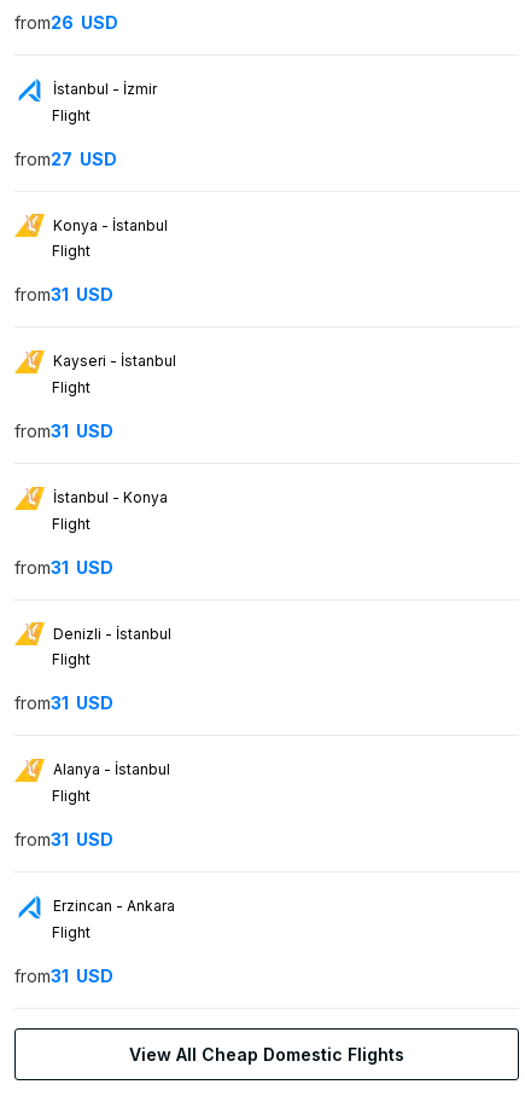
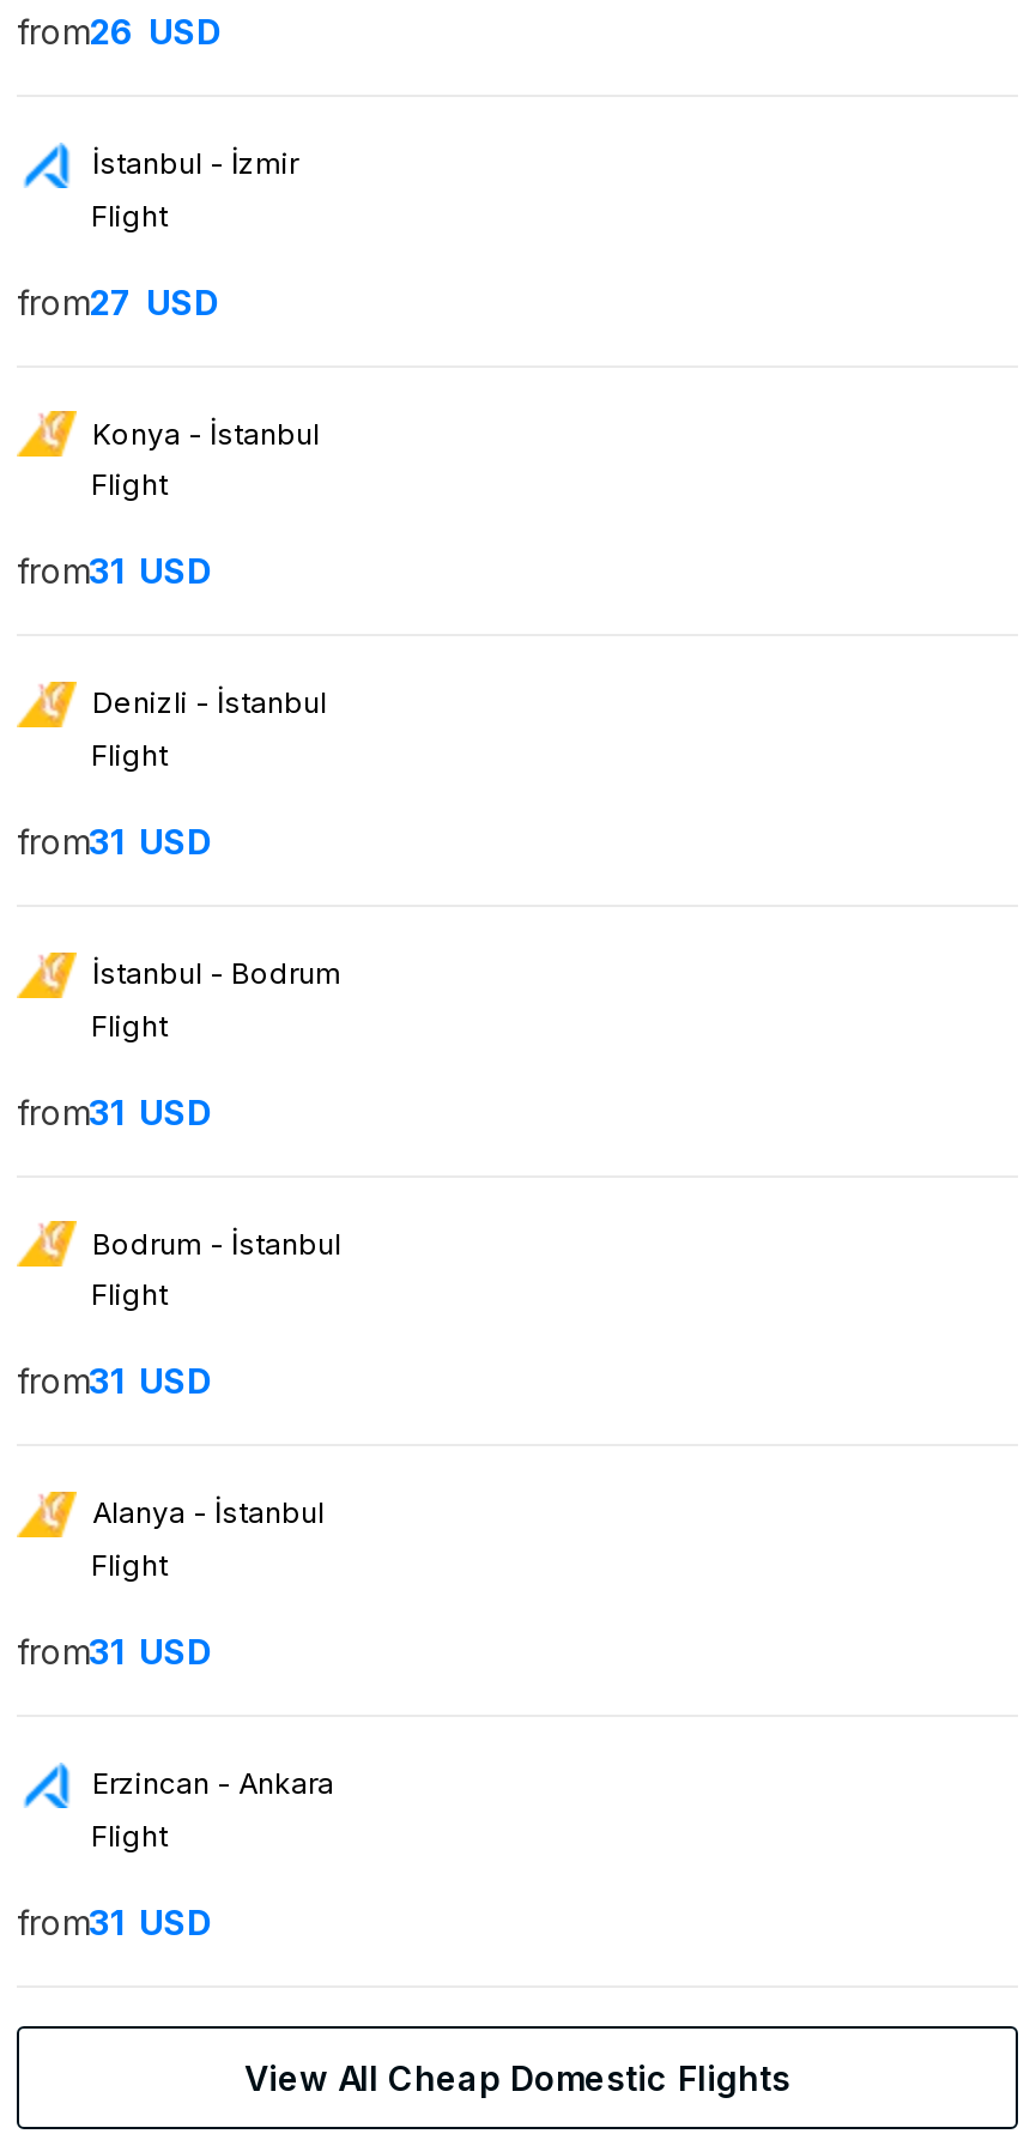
- Kayseri - İstanbul

- İstanbul - Konya
+ İstanbul - Bodrum

+ Bodrum - İstanbul

moved up: Denizli - İstanbul
